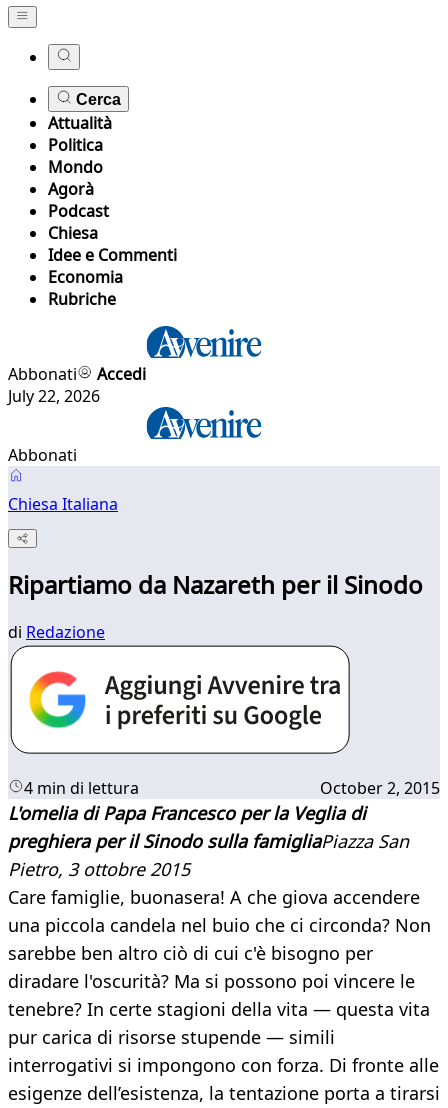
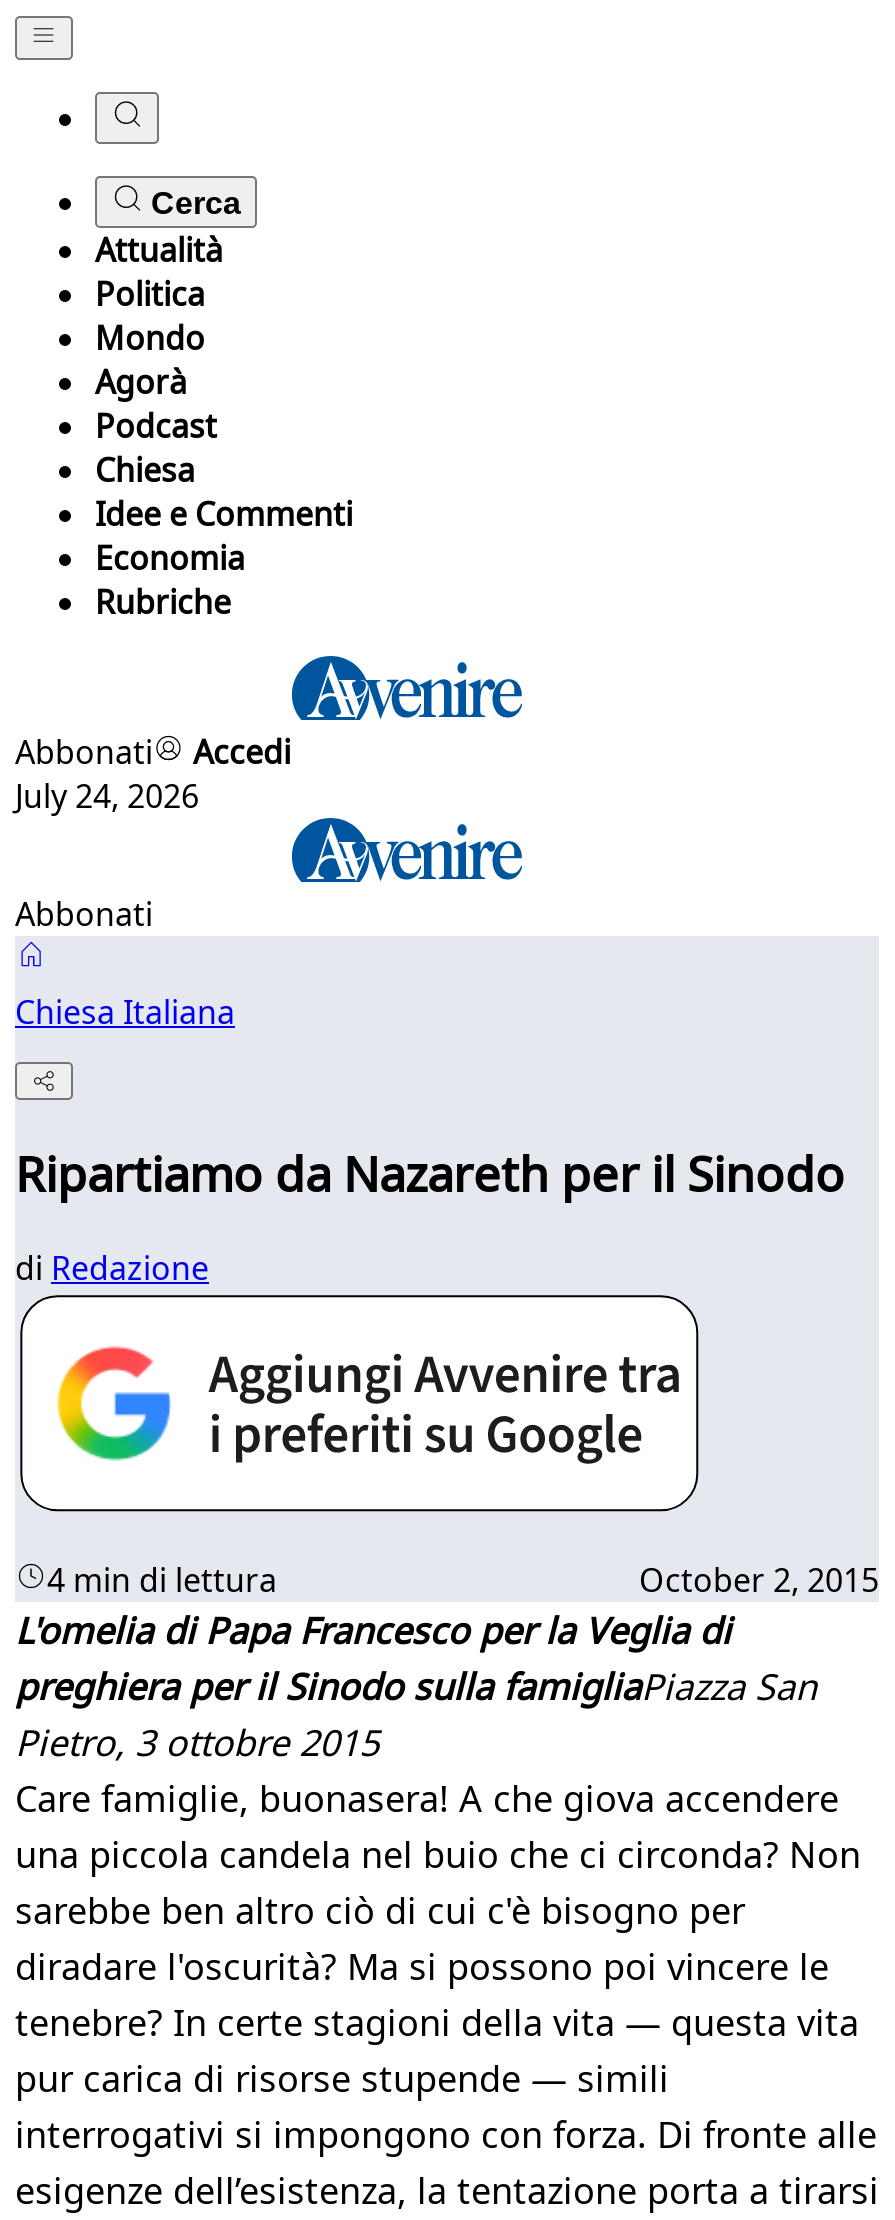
- July 22, 2026
+ July 24, 2026
